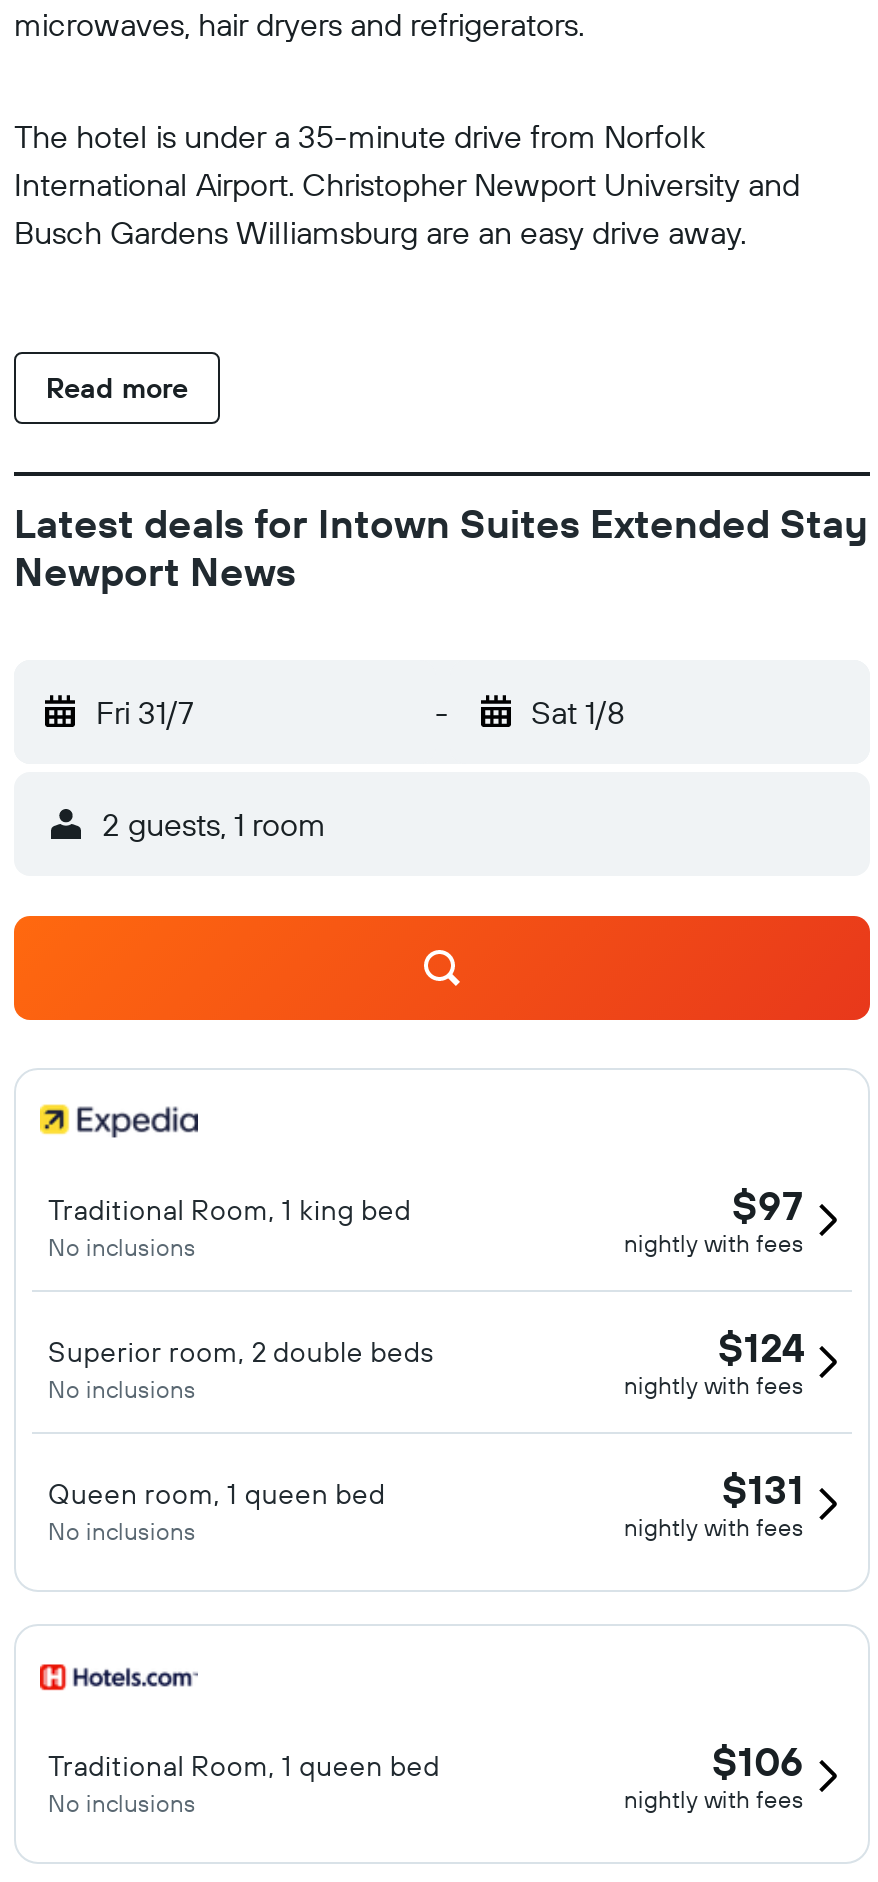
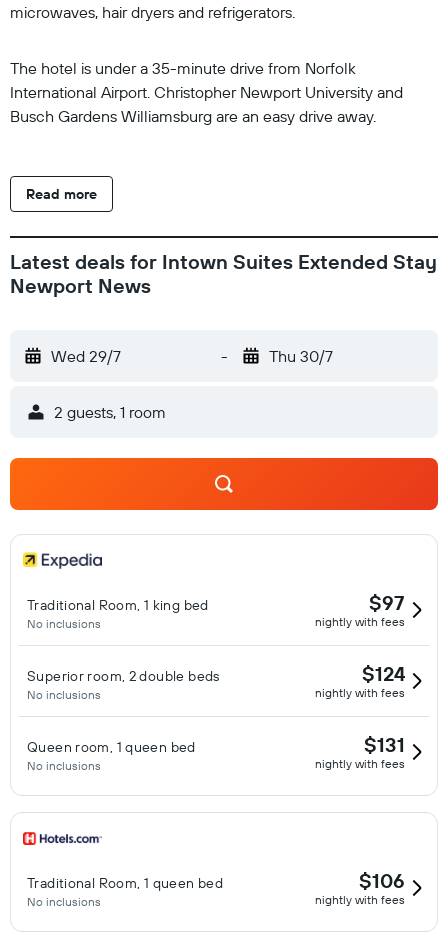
- Fri 31/7
+ Wed 29/7

- Sat 1/8
+ Thu 30/7
